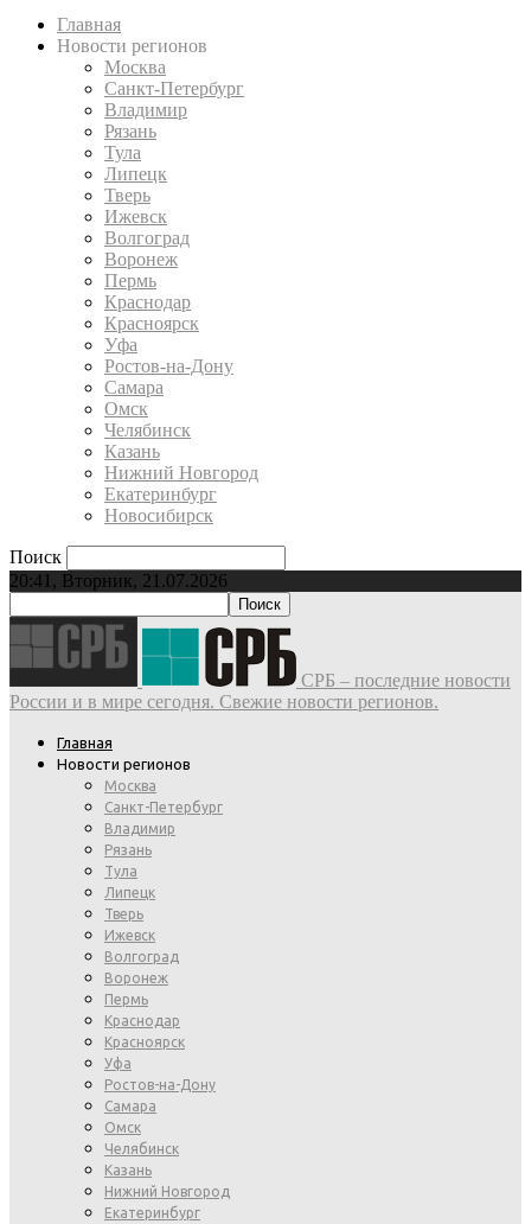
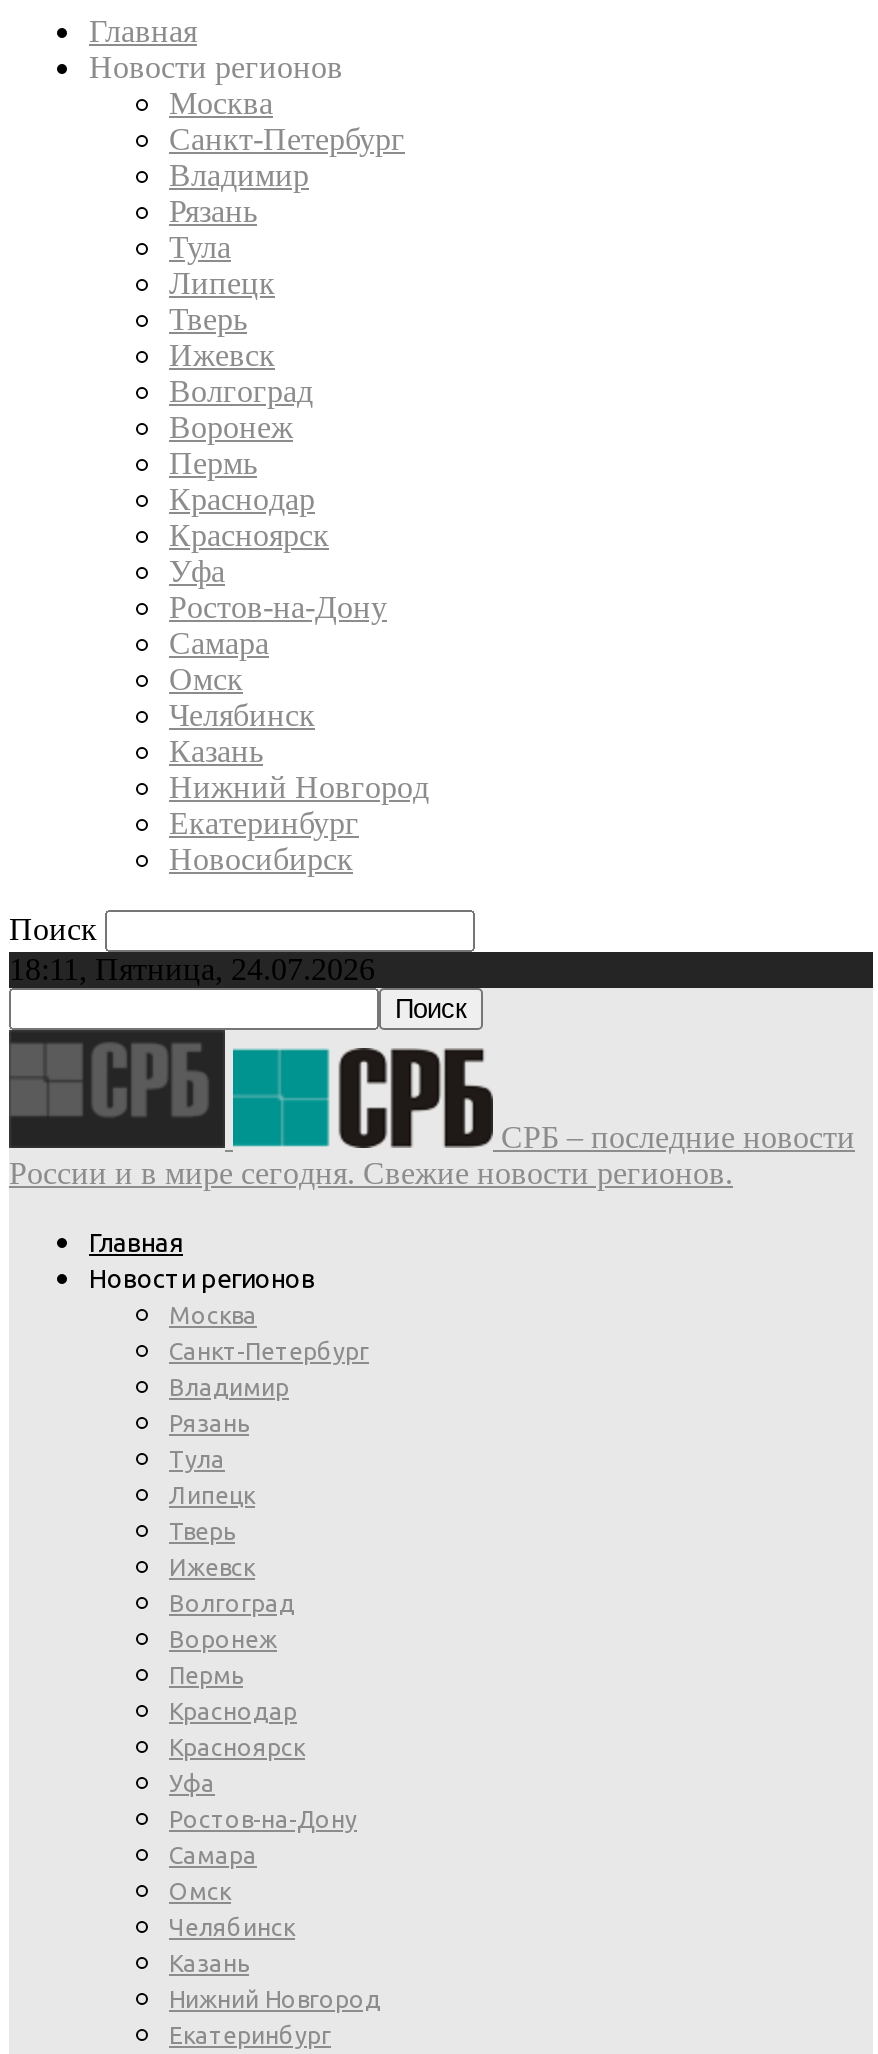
- 20:41, Вторник, 21.07.2026
+ 18:11, Пятница, 24.07.2026
